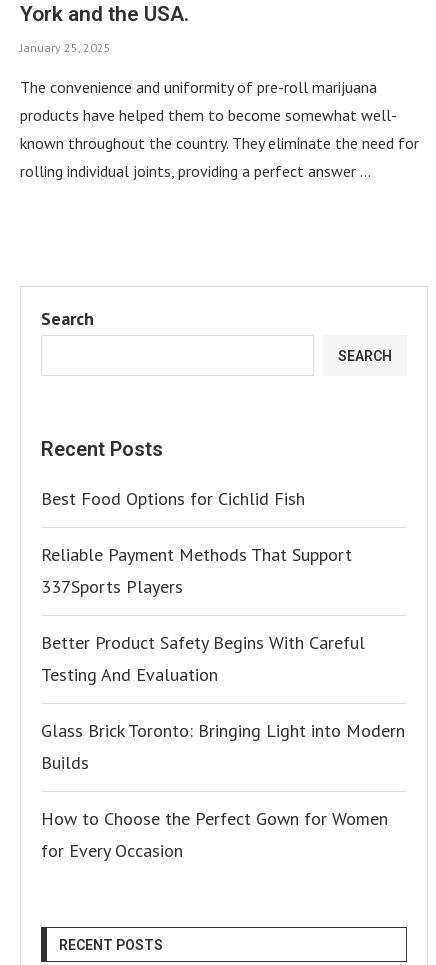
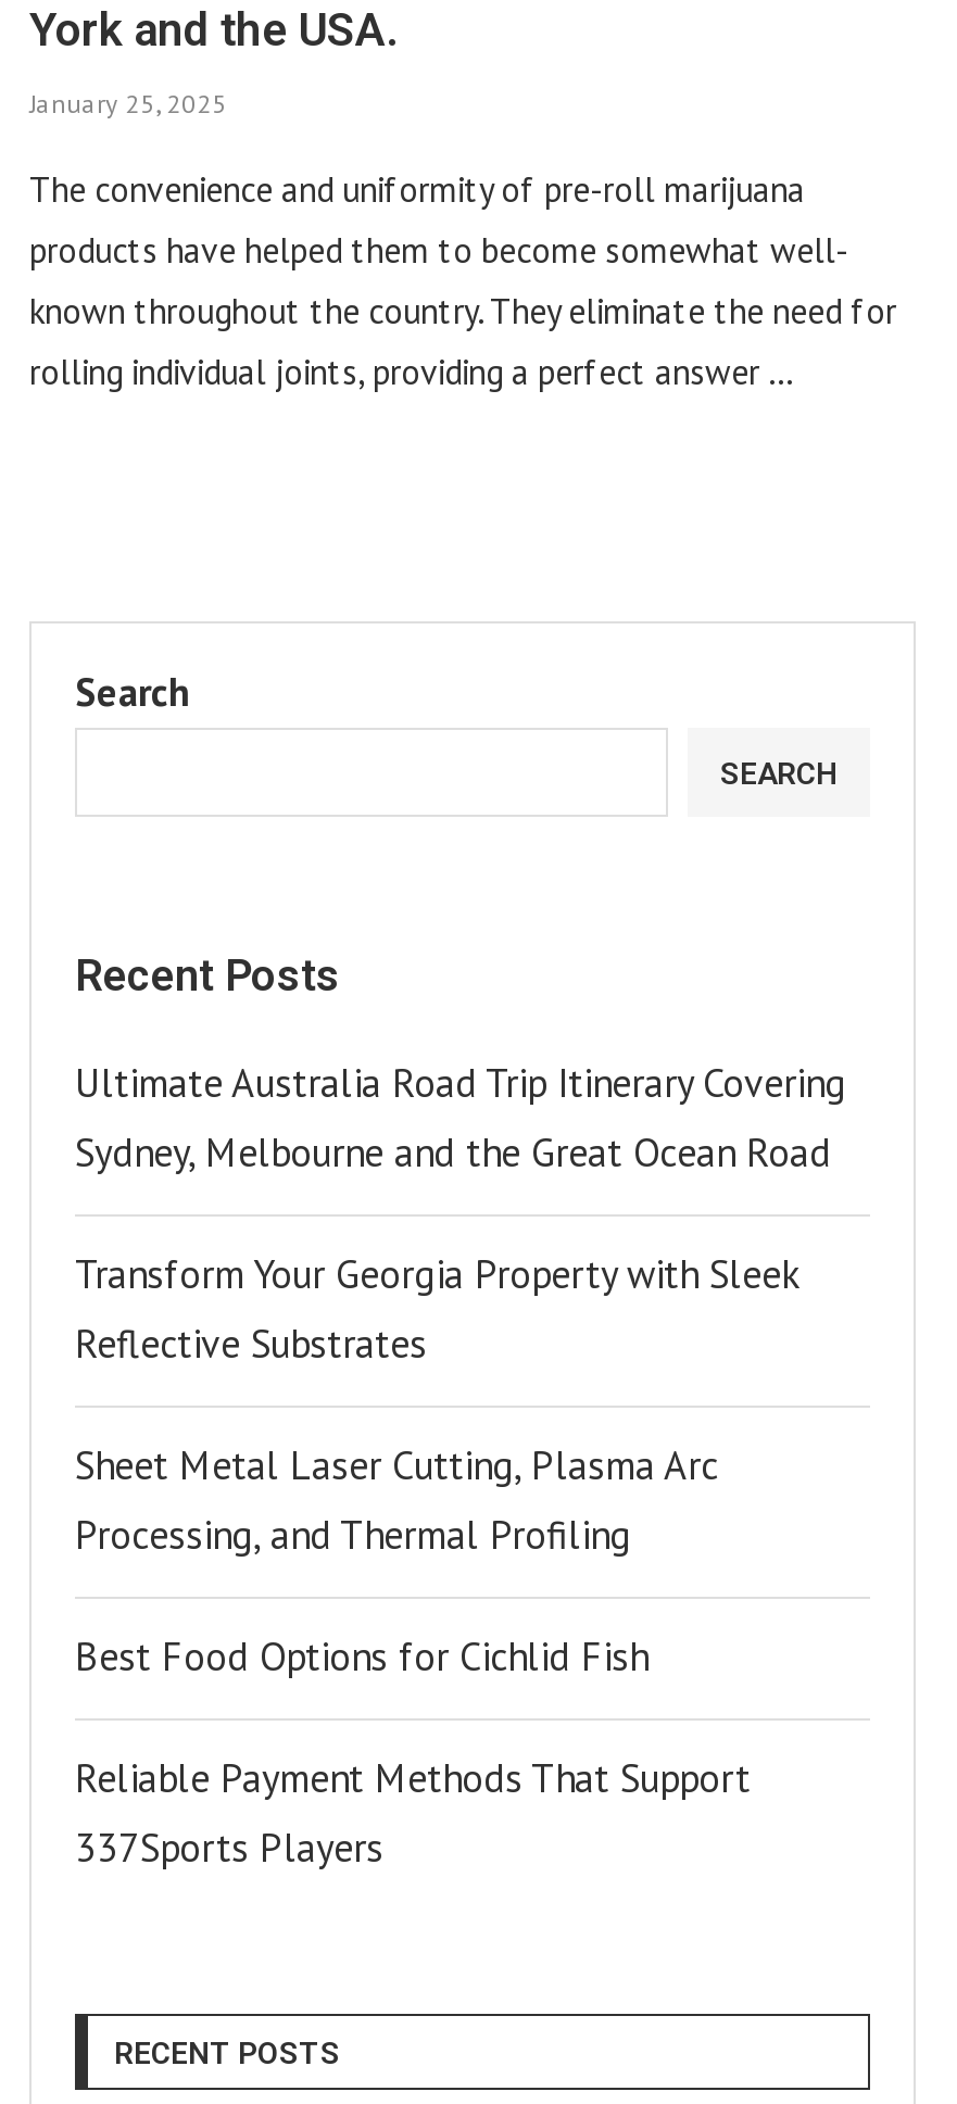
+ Ultimate Australia Road Trip Itinerary Covering
+ Sydney, Melbourne and the Great Ocean Road
+ Transform Your Georgia Property with Sleek
+ Reflective Substrates
+ Sheet Metal Laser Cutting, Plasma Arc
+ Processing, and Thermal Profiling

moved down: Best Food Options for Cichlid Fish | Reliable Payment Methods That Support | 337Sports Players

- Better Product Safety Begins With Careful
- Testing And Evaluation
- Glass Brick Toronto: Bringing Light into Modern
- Builds
- How to Choose the Perfect Gown for Women
- for Every Occasion
